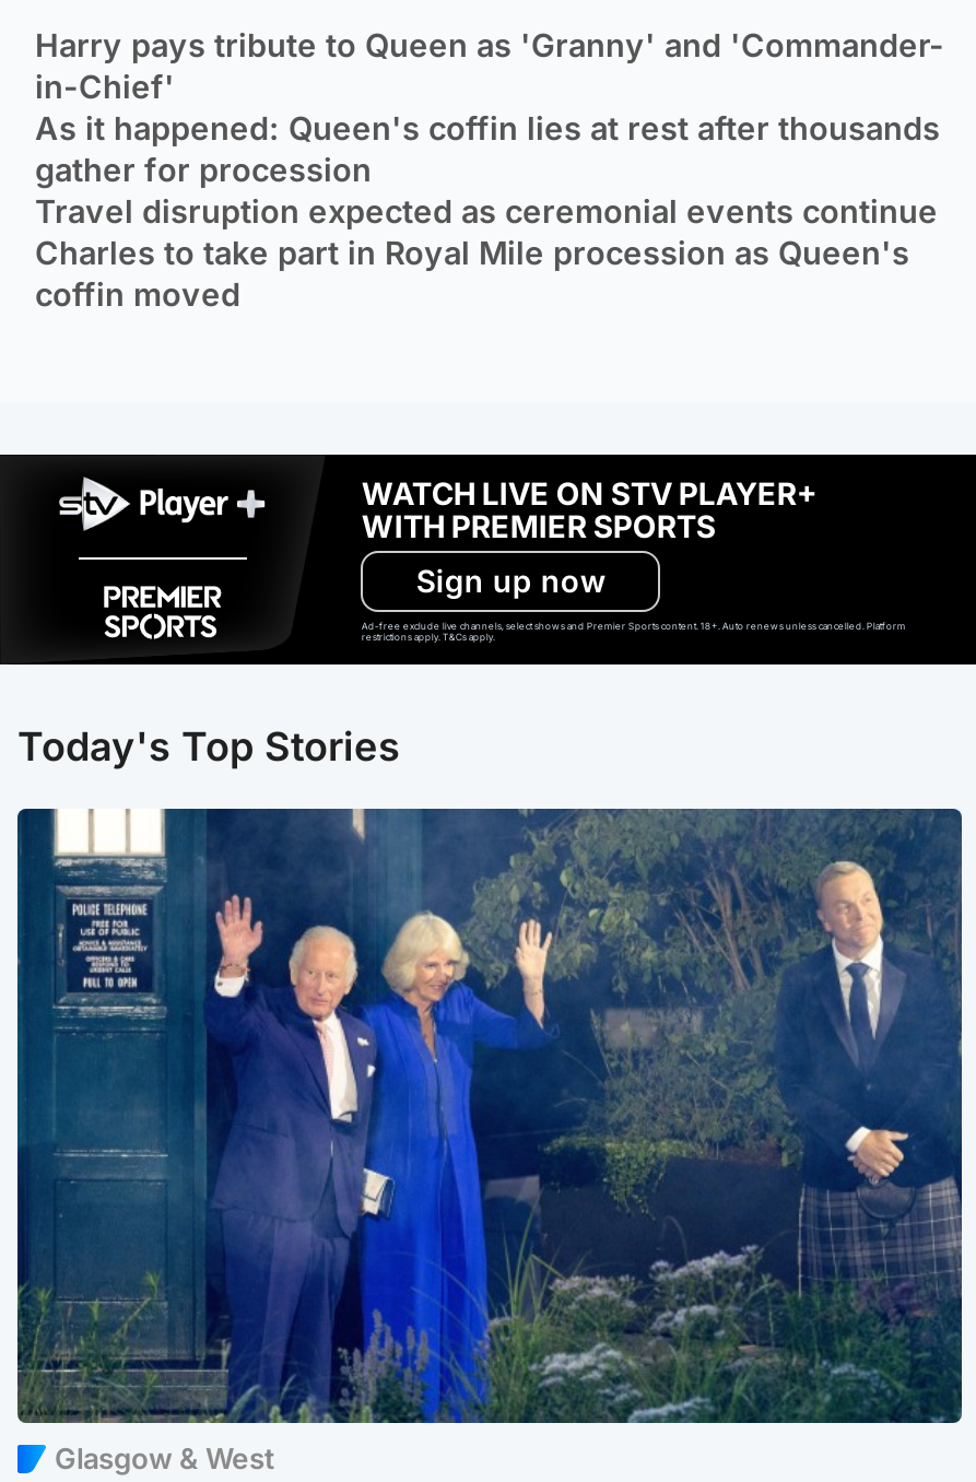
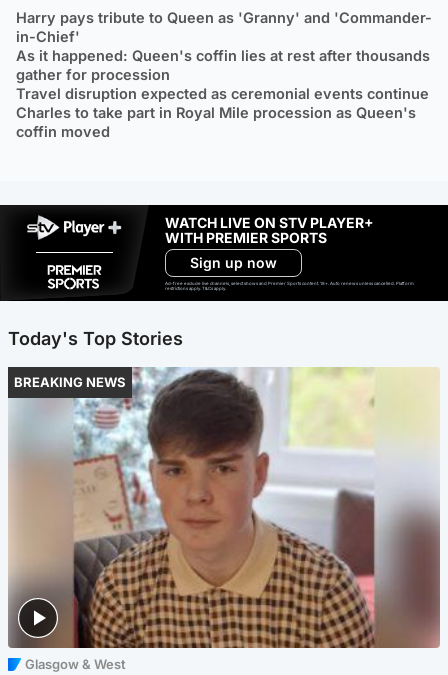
+ BREAKING NEWS

- [image]
+ [image]
